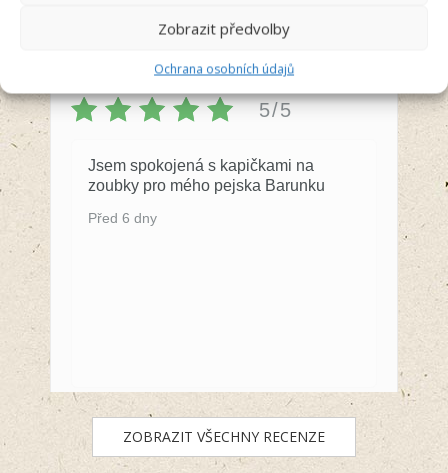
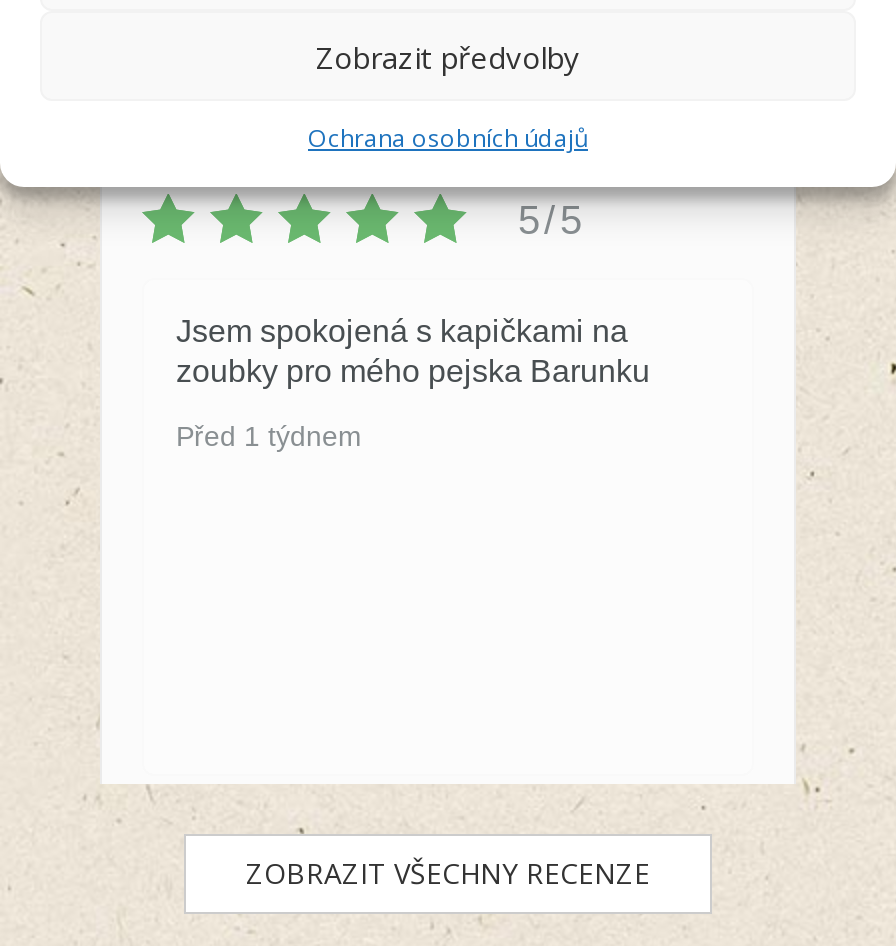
- Před 6 dny
+ Před 1 týdnem
